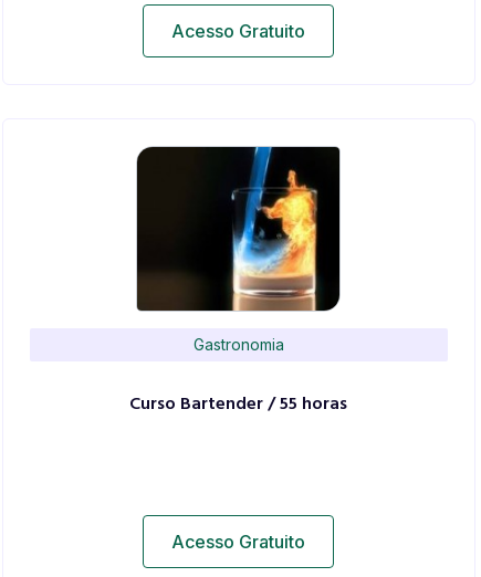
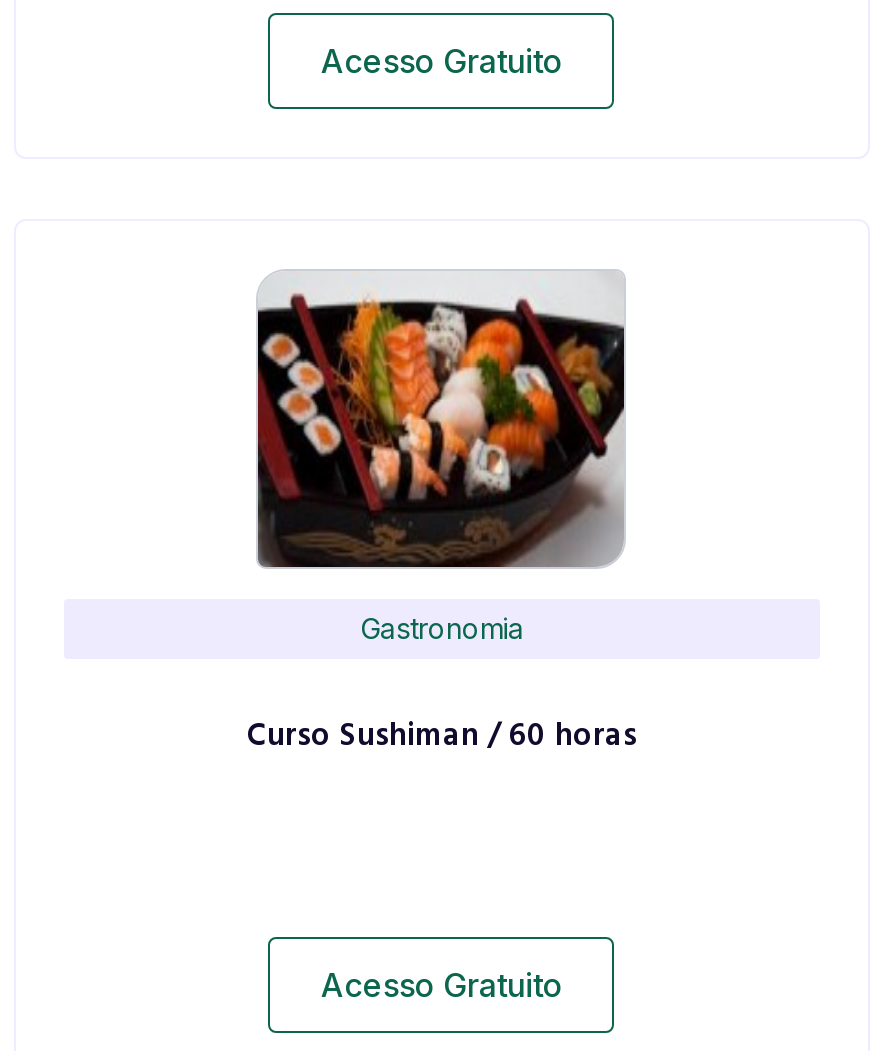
- [image]
+ [image]

- Curso Bartender / 55 horas
+ Curso Sushiman / 60 horas
